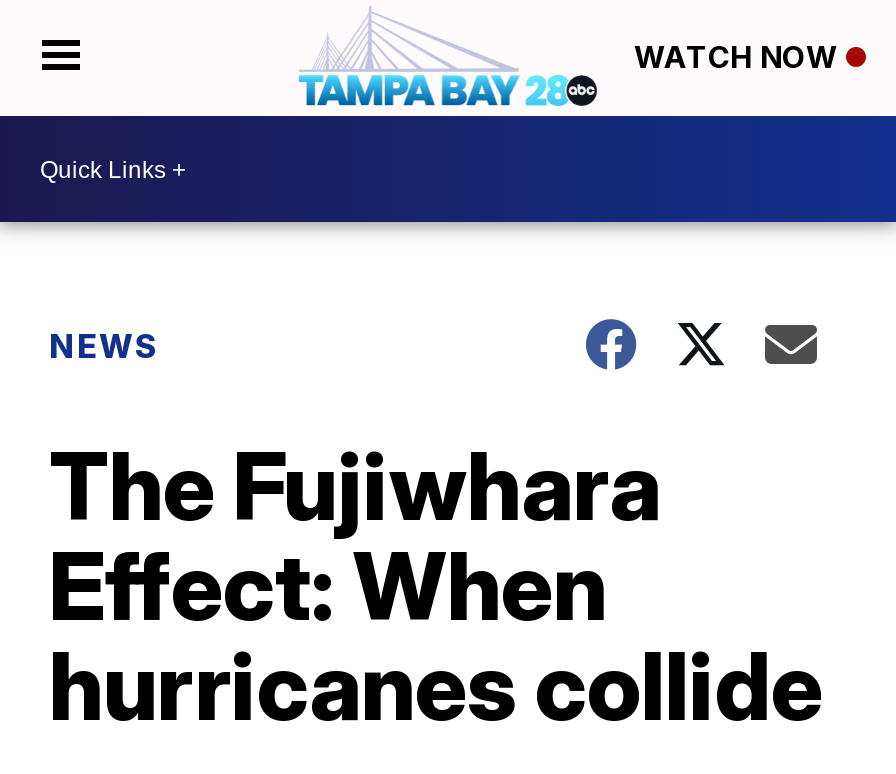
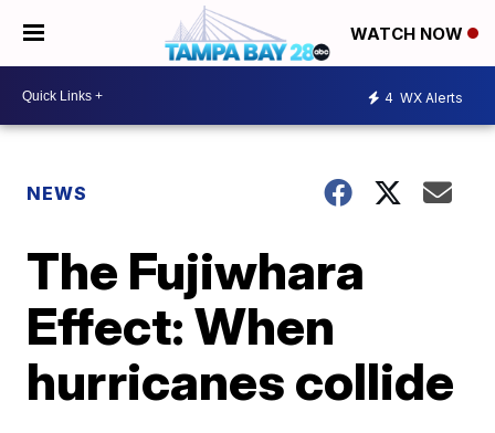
+ 4 WX Alerts
